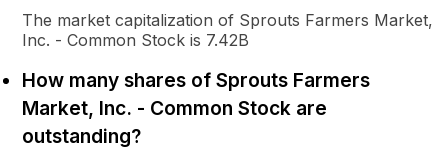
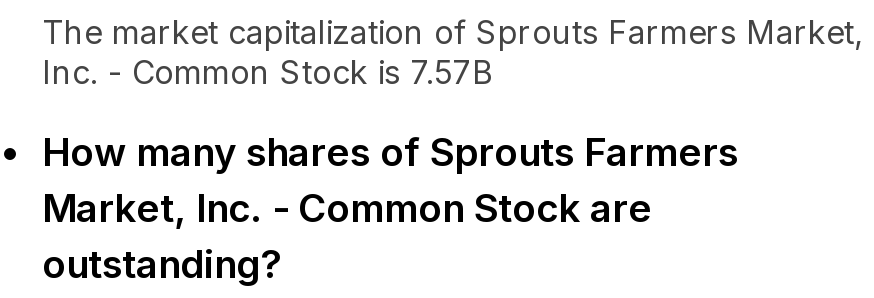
- Inc. - Common Stock is 7.42B
+ Inc. - Common Stock is 7.57B
